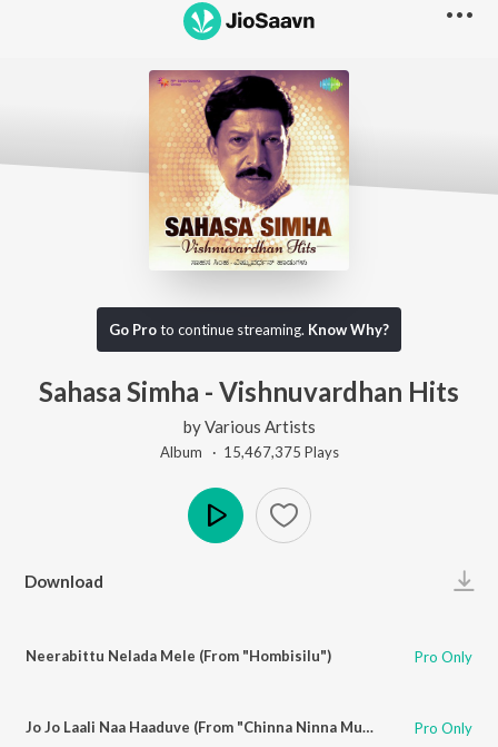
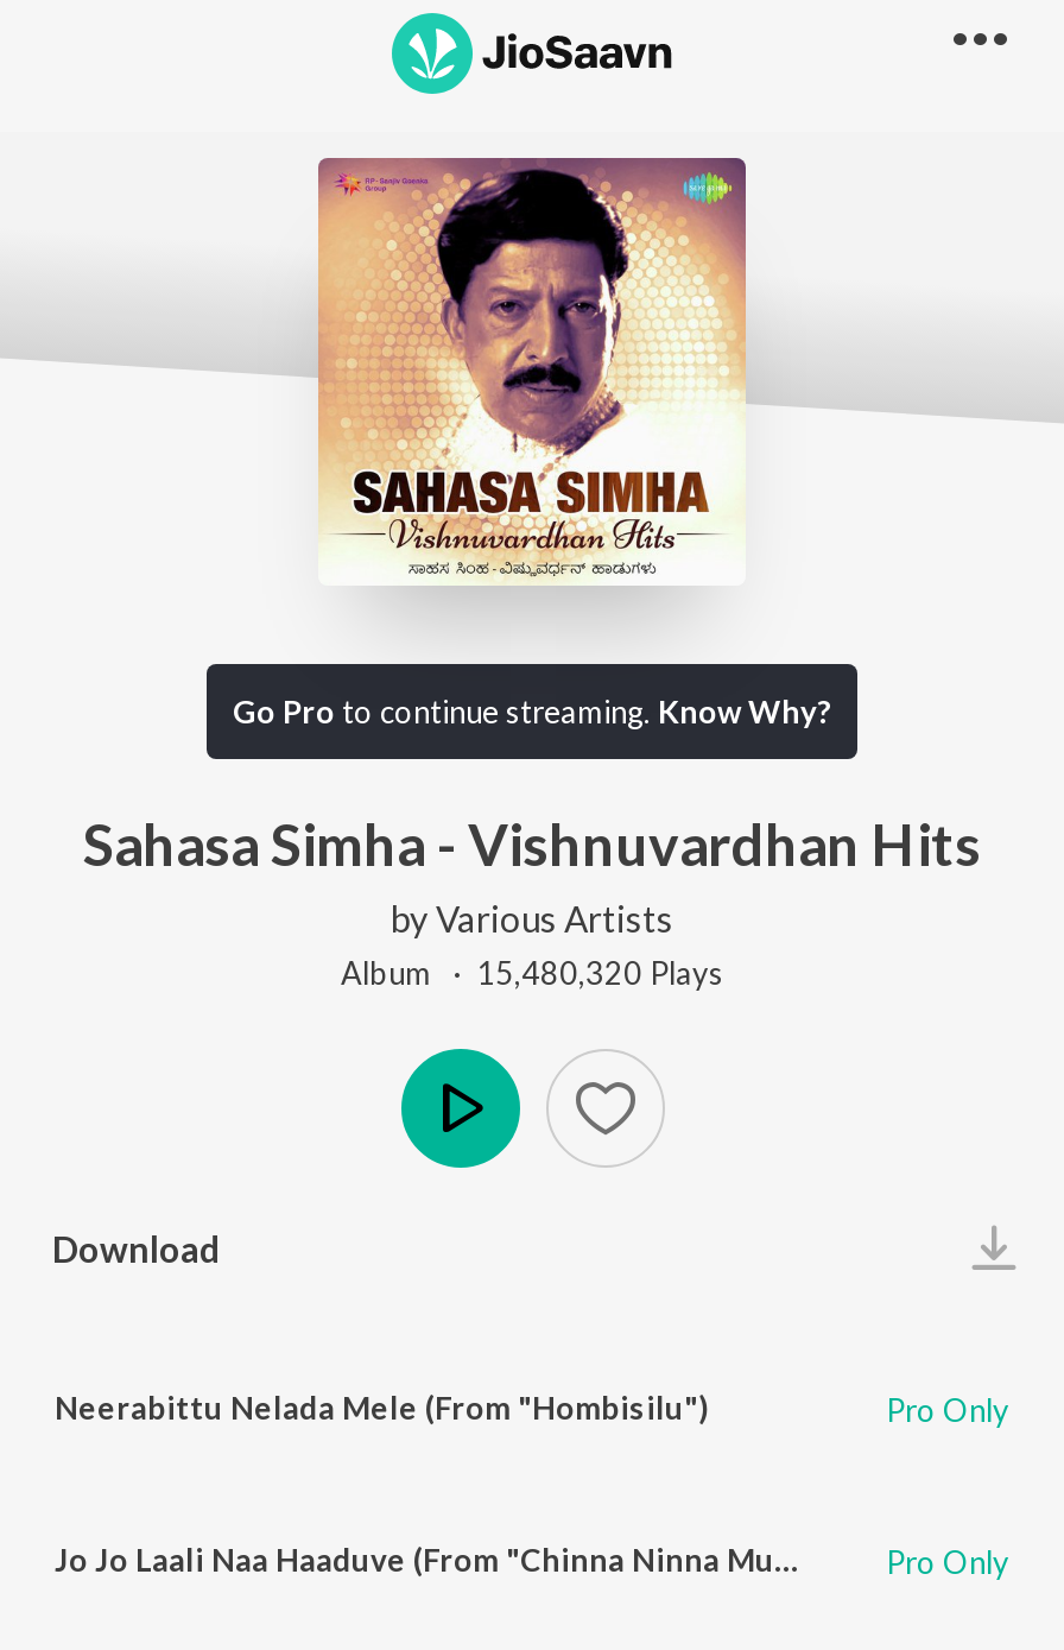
- Album · 15,467,375 Plays
+ Album · 15,480,320 Plays
